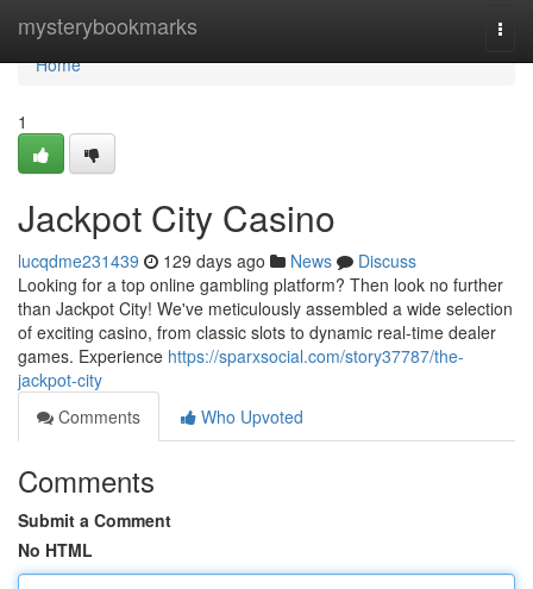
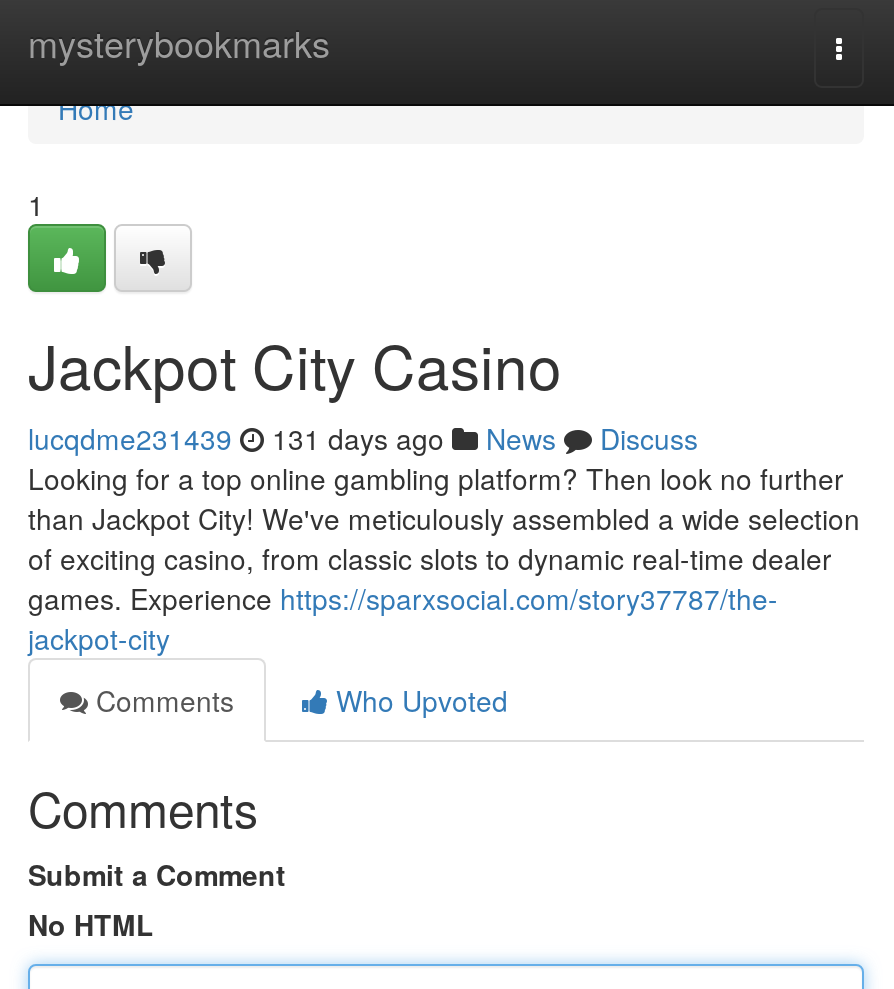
- lucqdme231439 129 days ago News Discuss
+ lucqdme231439 131 days ago News Discuss
